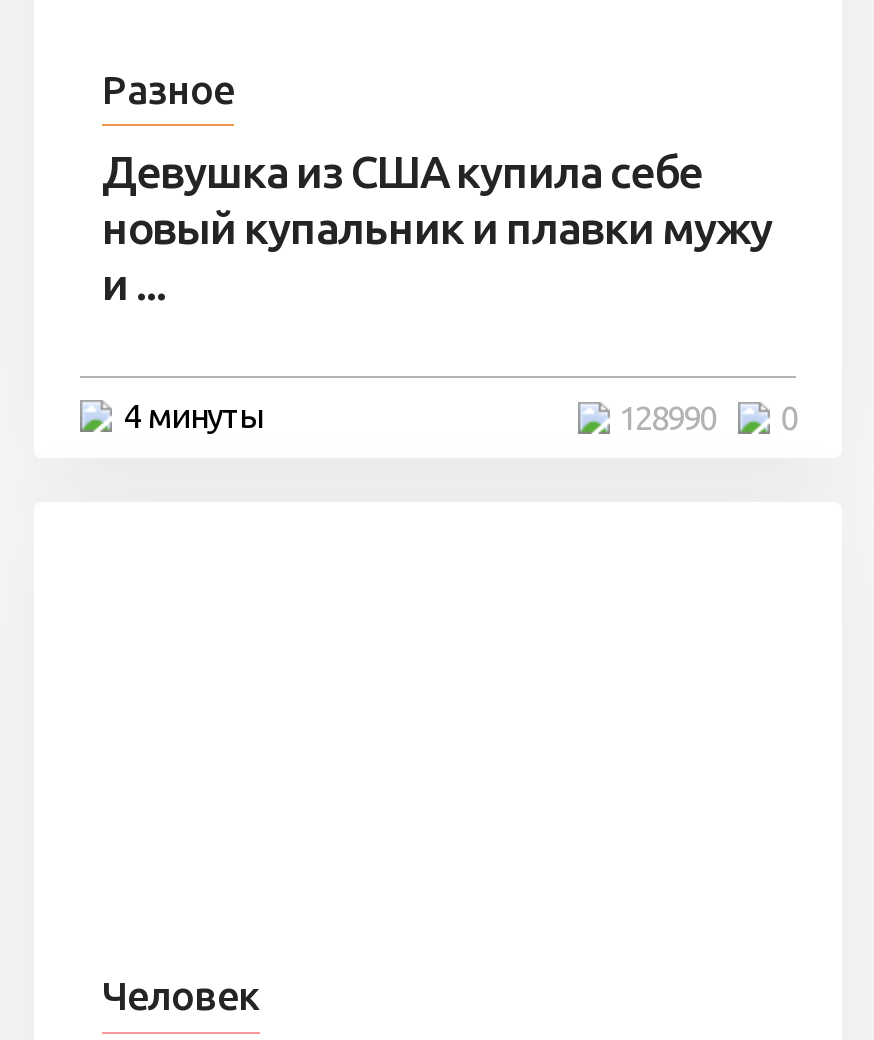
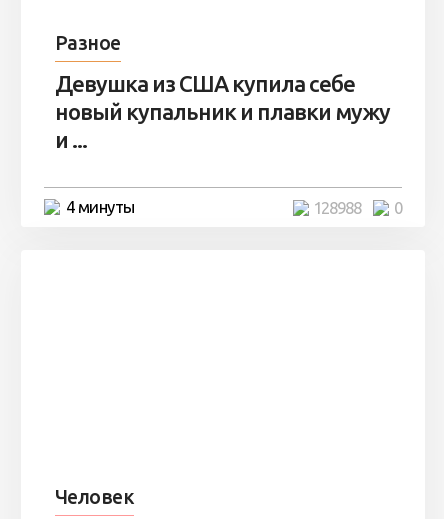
- 128990 0
+ 128988 0
